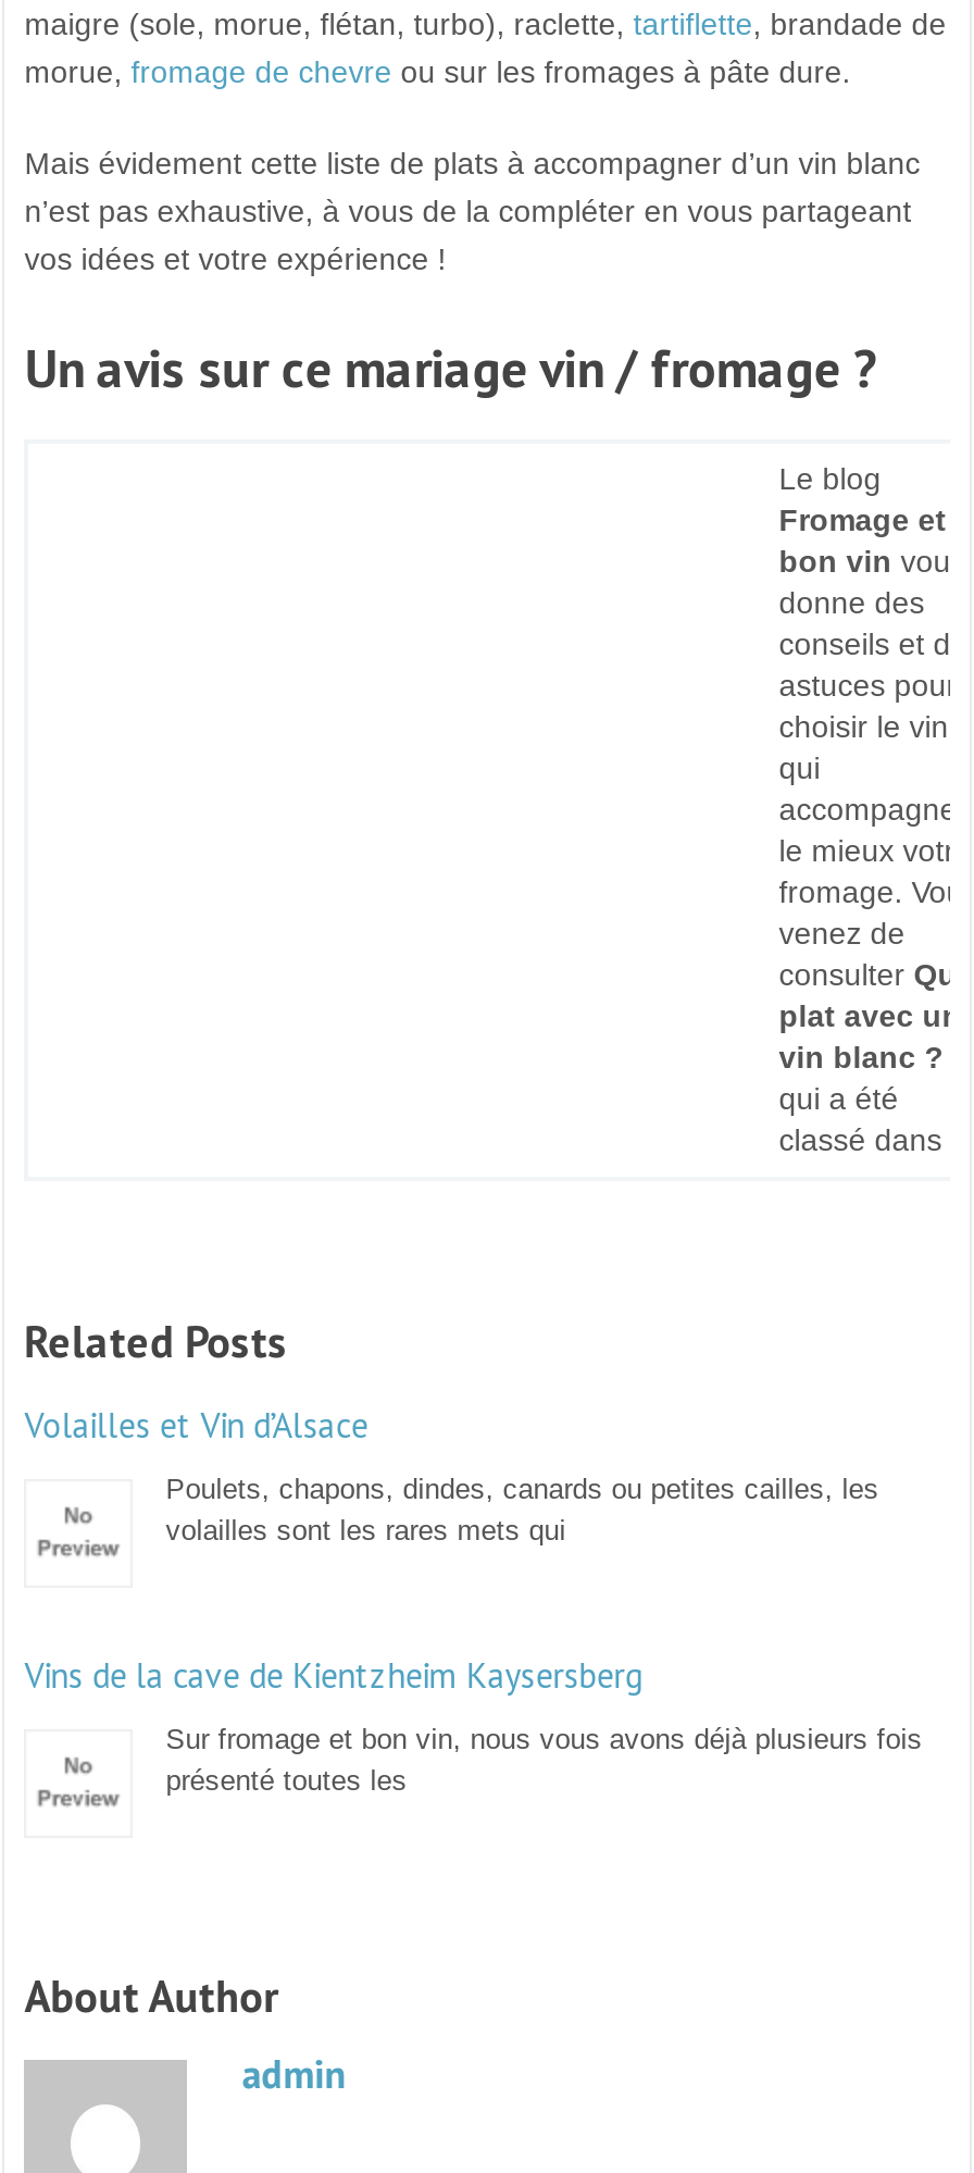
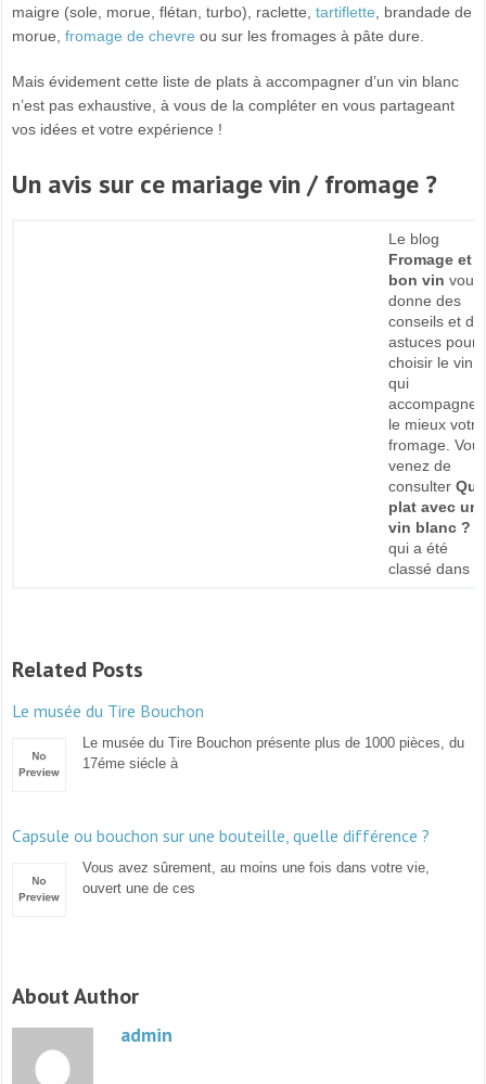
- Volailles et Vin d’Alsace
+ Le musée du Tire Bouchon

- Poulets, chapons, dindes, canards ou petites cailles, les
- volailles sont les rares mets qui
+ Le musée du Tire Bouchon présente plus de 1000 pièces, du
+ 17éme siécle à

- Vins de la cave de Kientzheim Kaysersberg
+ Capsule ou bouchon sur une bouteille, quelle différence ?

- Sur fromage et bon vin, nous vous avons déjà plusieurs fois
- présenté toutes les
+ Vous avez sûrement, au moins une fois dans votre vie,
+ ouvert une de ces
